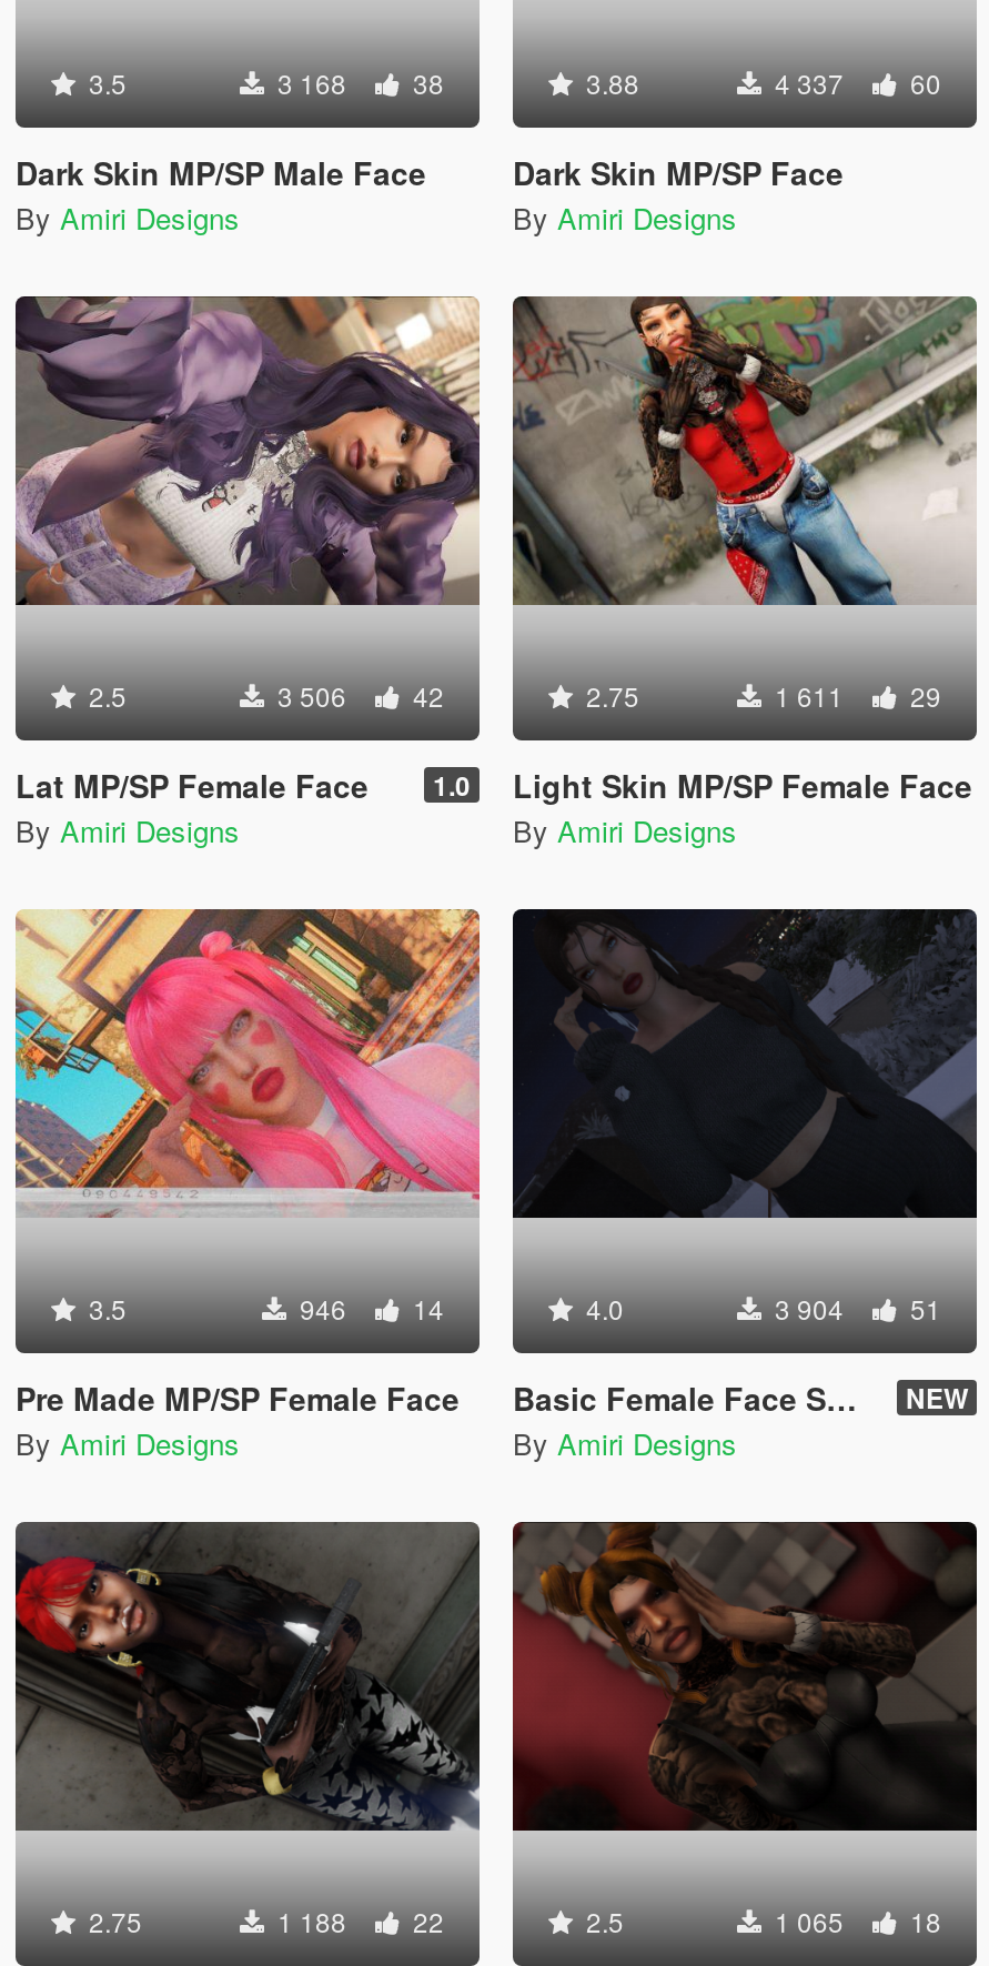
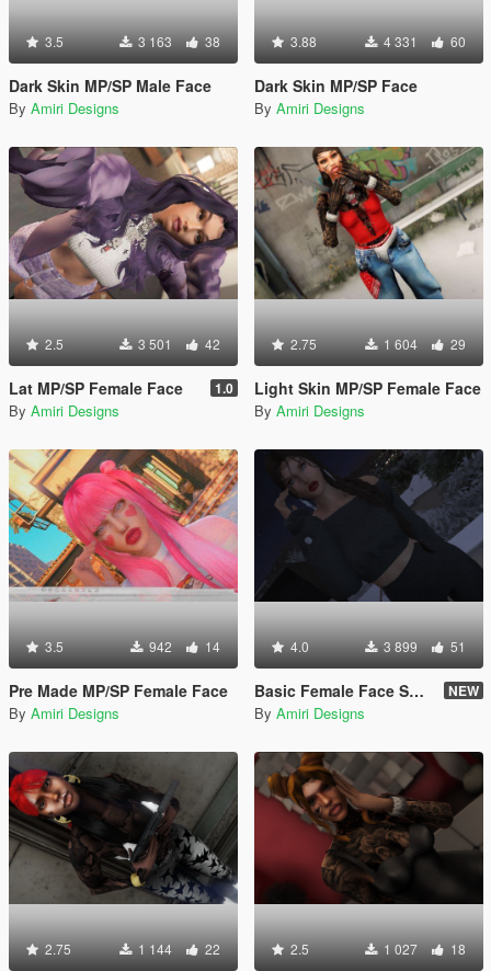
- 3 168 38
+ 3 163 38

- 4 337 60
+ 4 331 60

- 3 506 42
+ 3 501 42

- 1 611 29
+ 1 604 29

- 946 14
+ 942 14

- 3 904 51
+ 3 899 51

- 1 188 22
+ 1 144 22

- 1 065 18
+ 1 027 18
